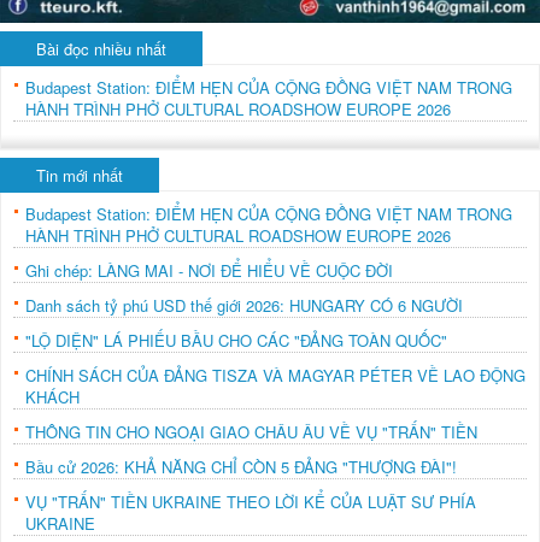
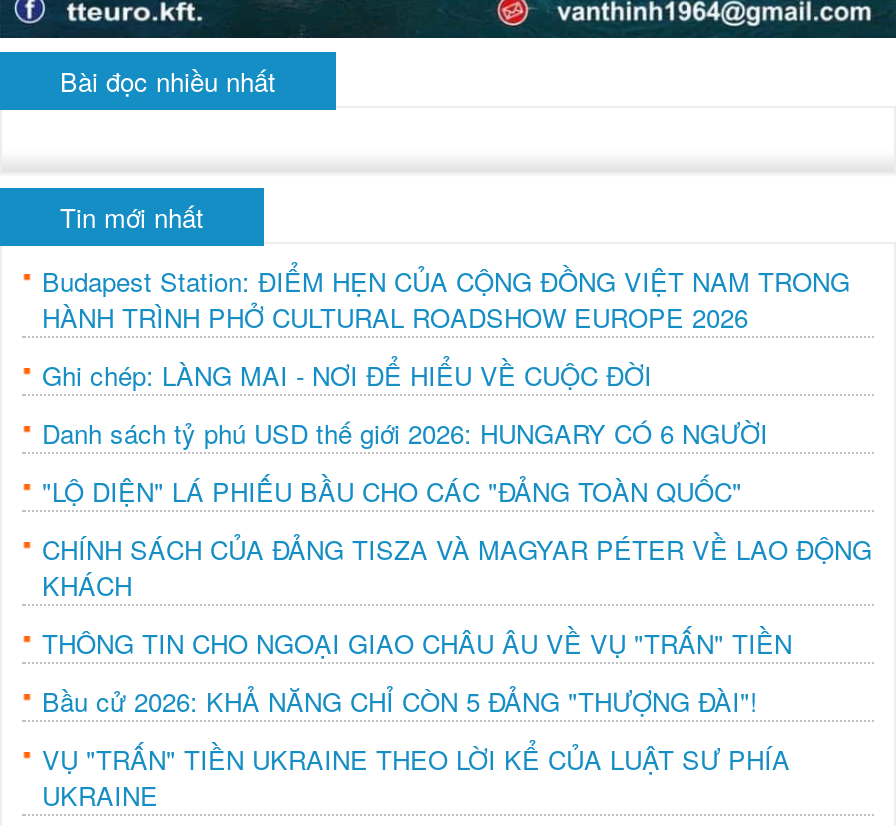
- Budapest Station: ĐIỂM HẸN CỦA CỘNG ĐỒNG VIỆT NAM TRONG
- HÀNH TRÌNH PHỞ CULTURAL ROADSHOW EUROPE 2026
